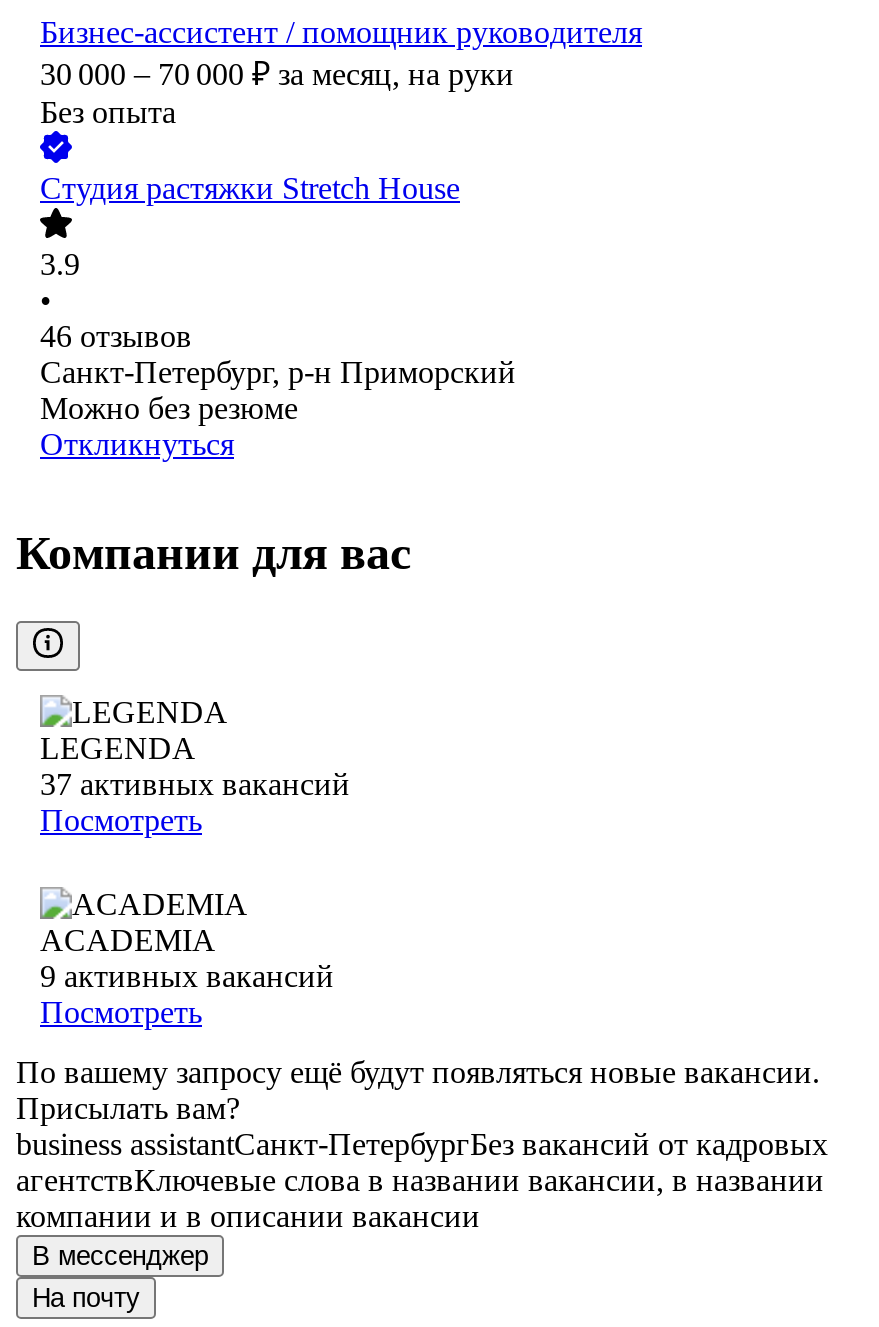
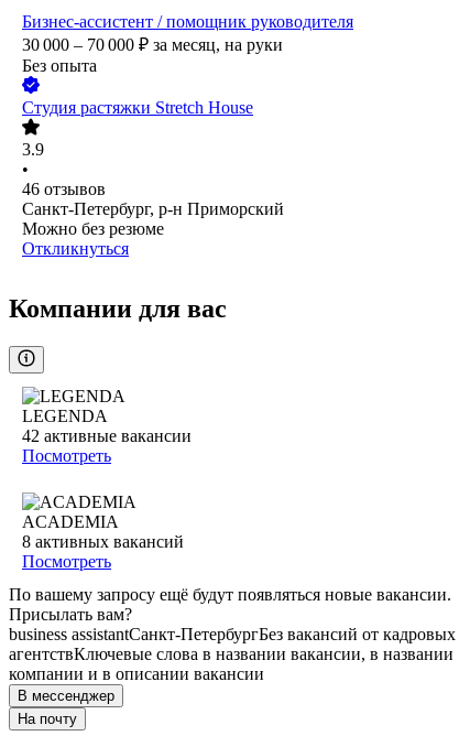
- 37 активных вакансий
+ 42 активные вакансии

- 9 активных вакансий
+ 8 активных вакансий
